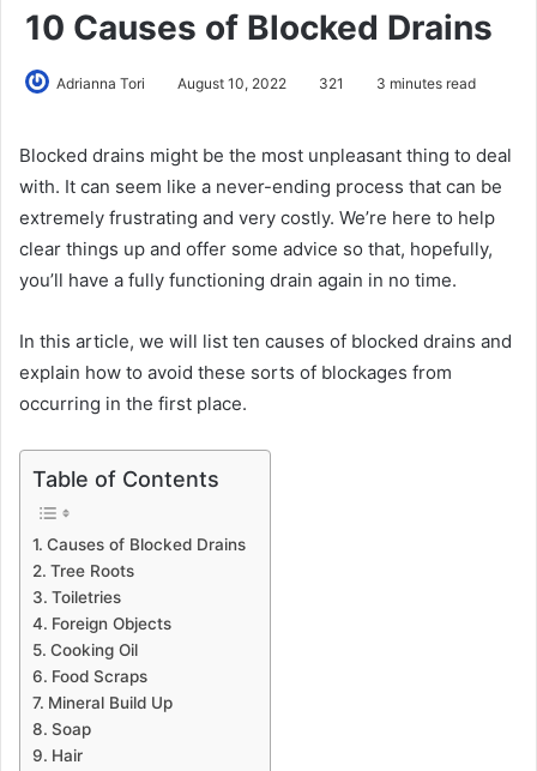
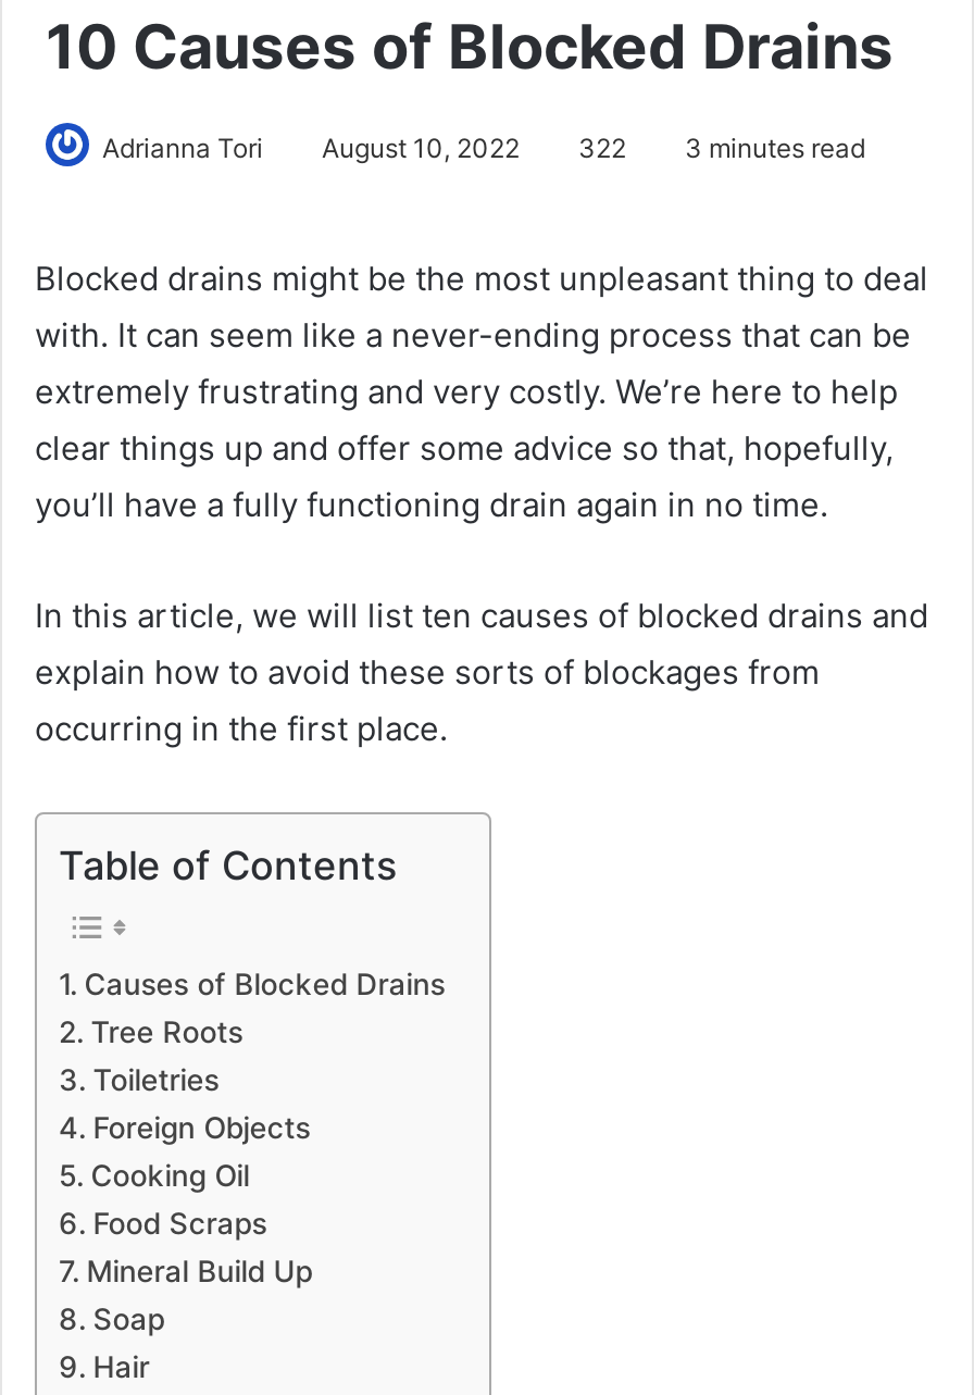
- Adrianna Tori August 10, 2022 321 3 minutes read
+ Adrianna Tori August 10, 2022 322 3 minutes read
